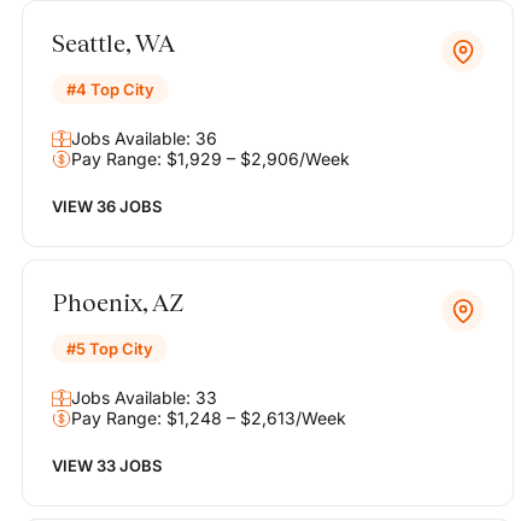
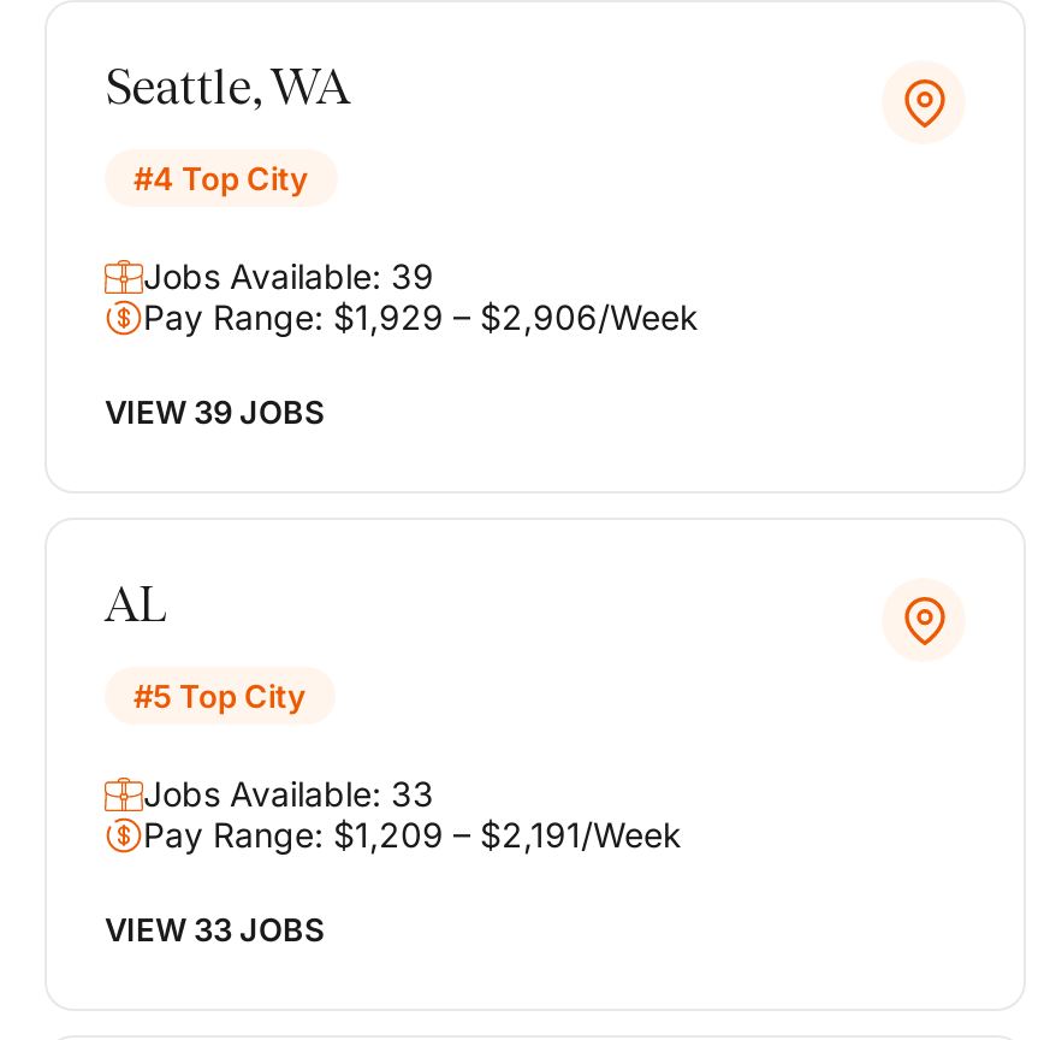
- Jobs Available: 36
+ Jobs Available: 39

- VIEW 36 JOBS
+ VIEW 39 JOBS

- Phoenix, AZ
+ AL

- Pay Range: $1,248 – $2,613/Week
+ Pay Range: $1,209 – $2,191/Week
